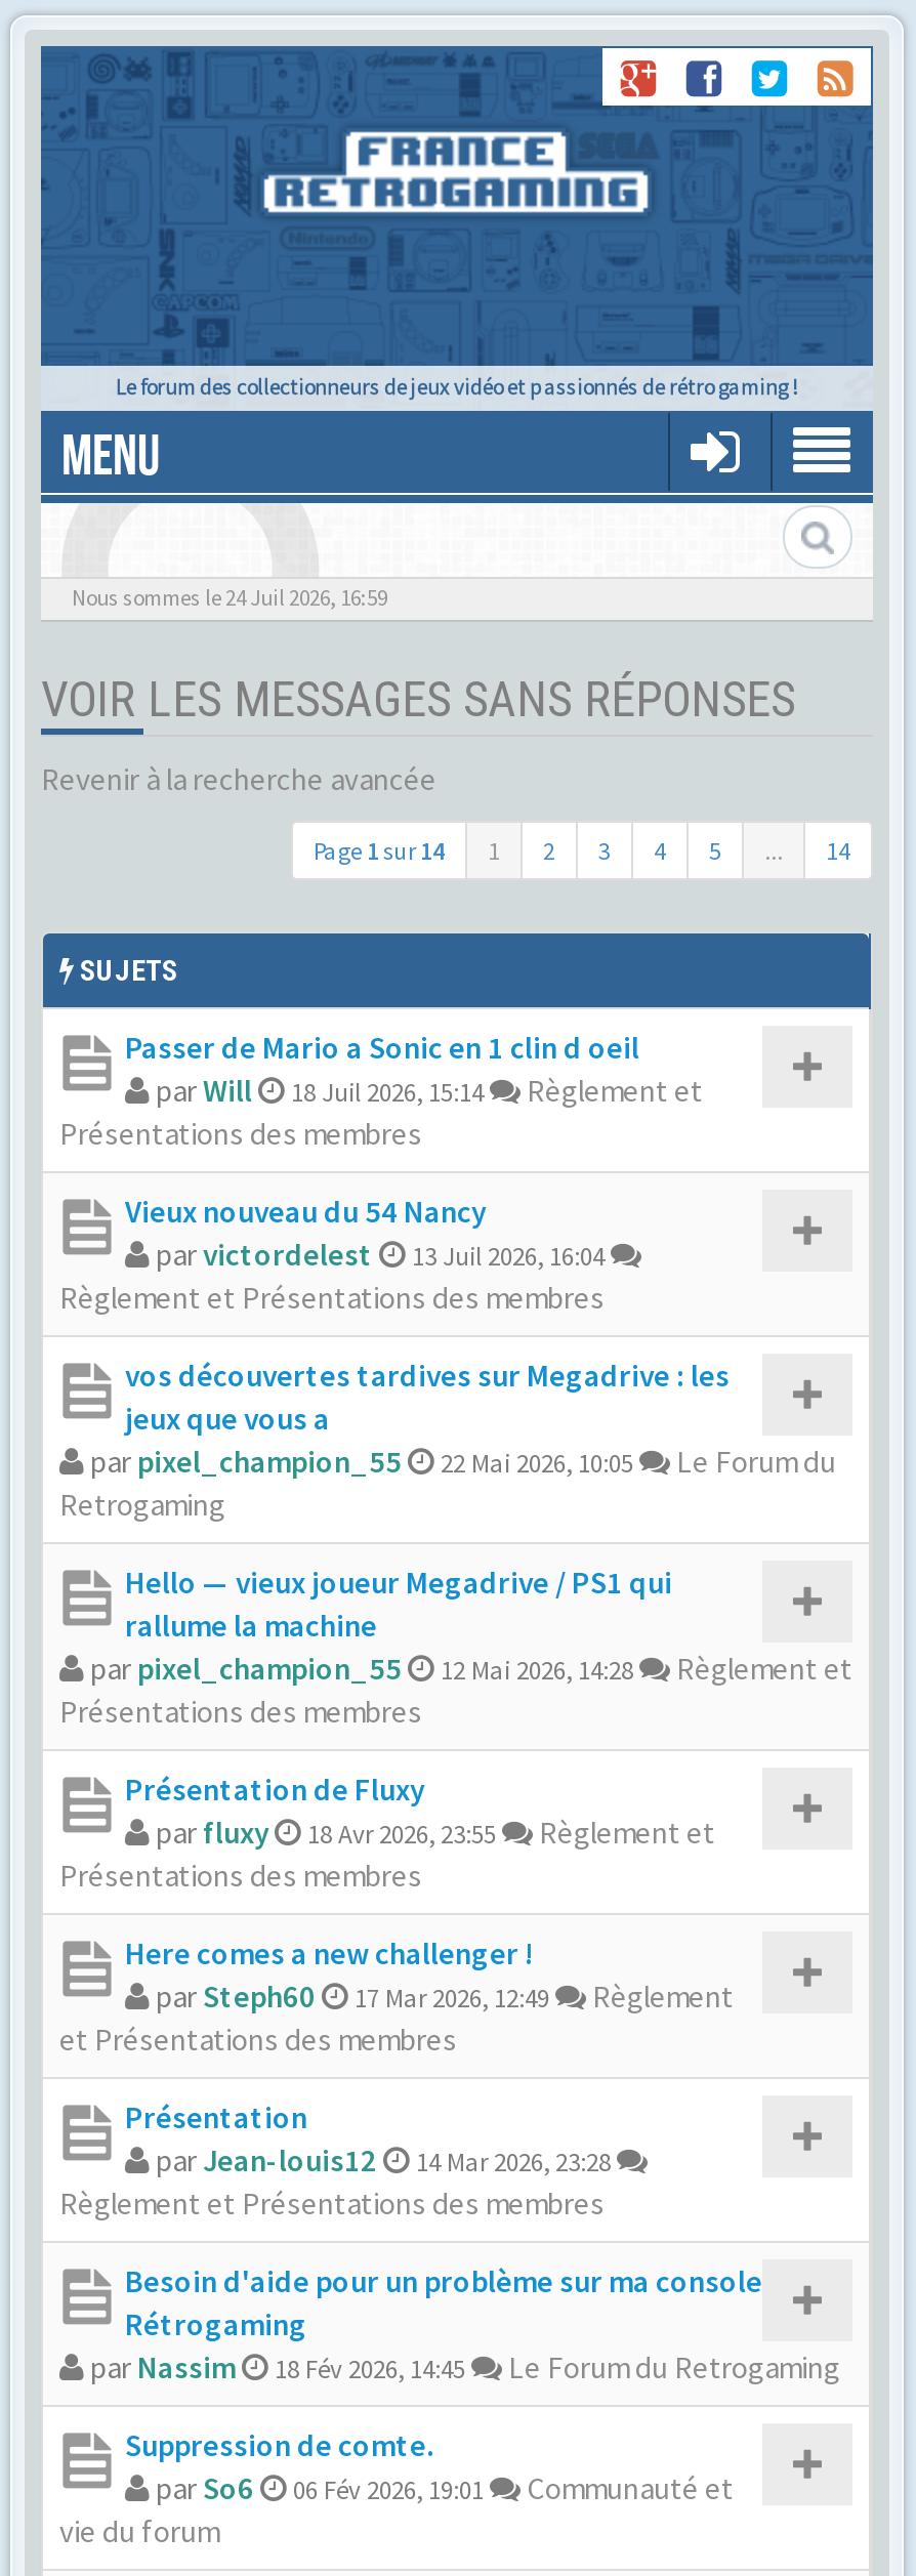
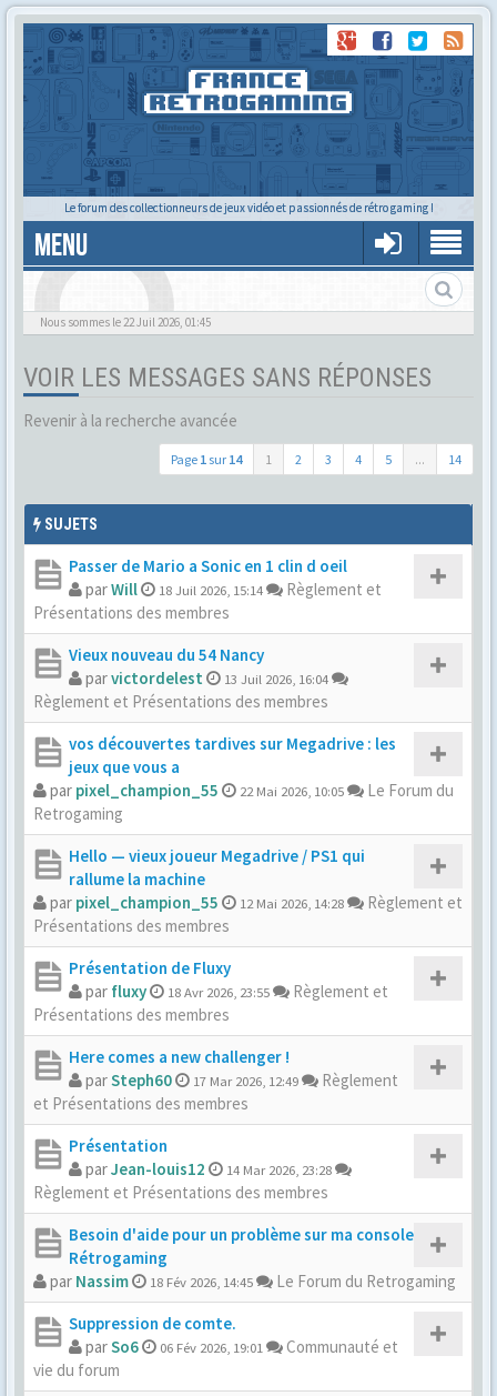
- Nous sommes le 24 Juil 2026, 16:59
+ Nous sommes le 22 Juil 2026, 01:45
